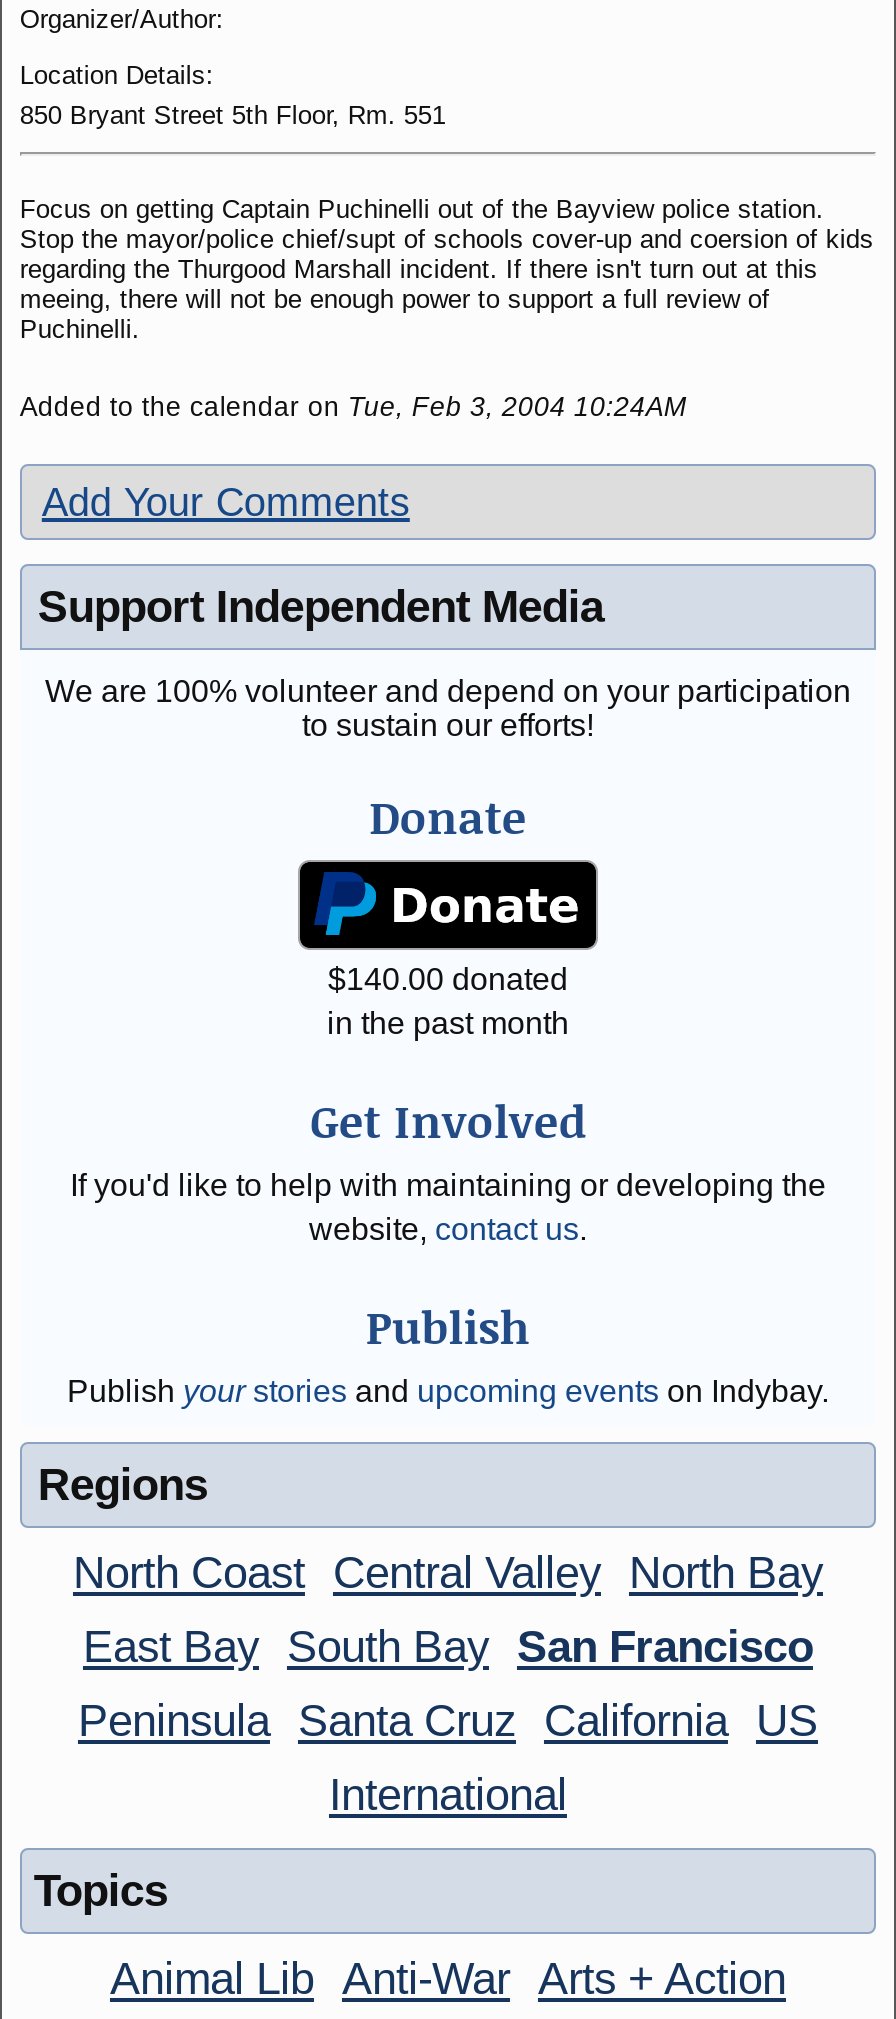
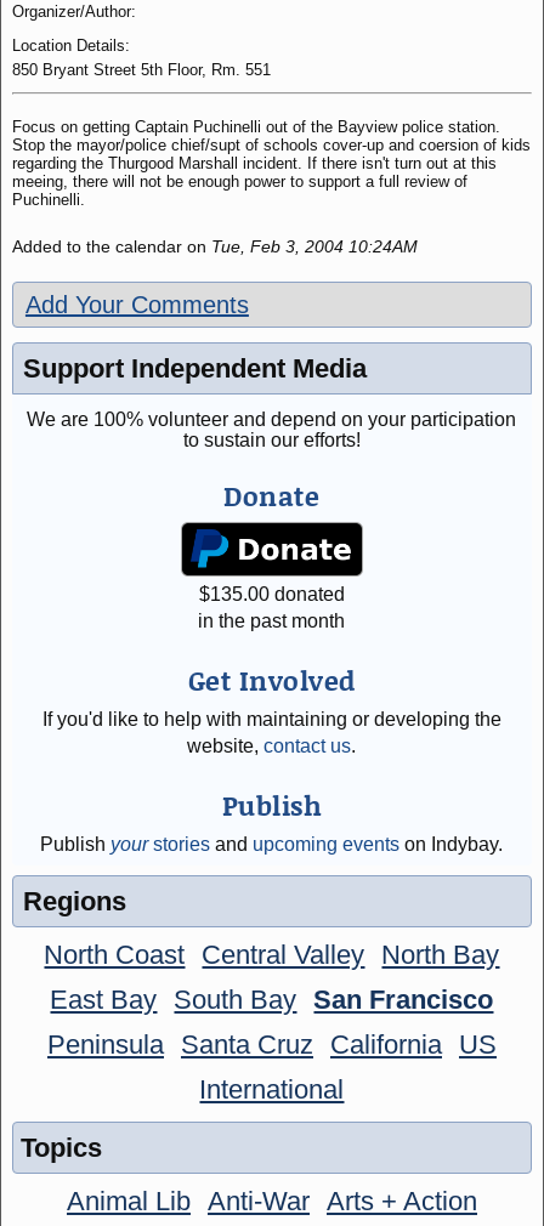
- $140.00 donated
+ $135.00 donated
